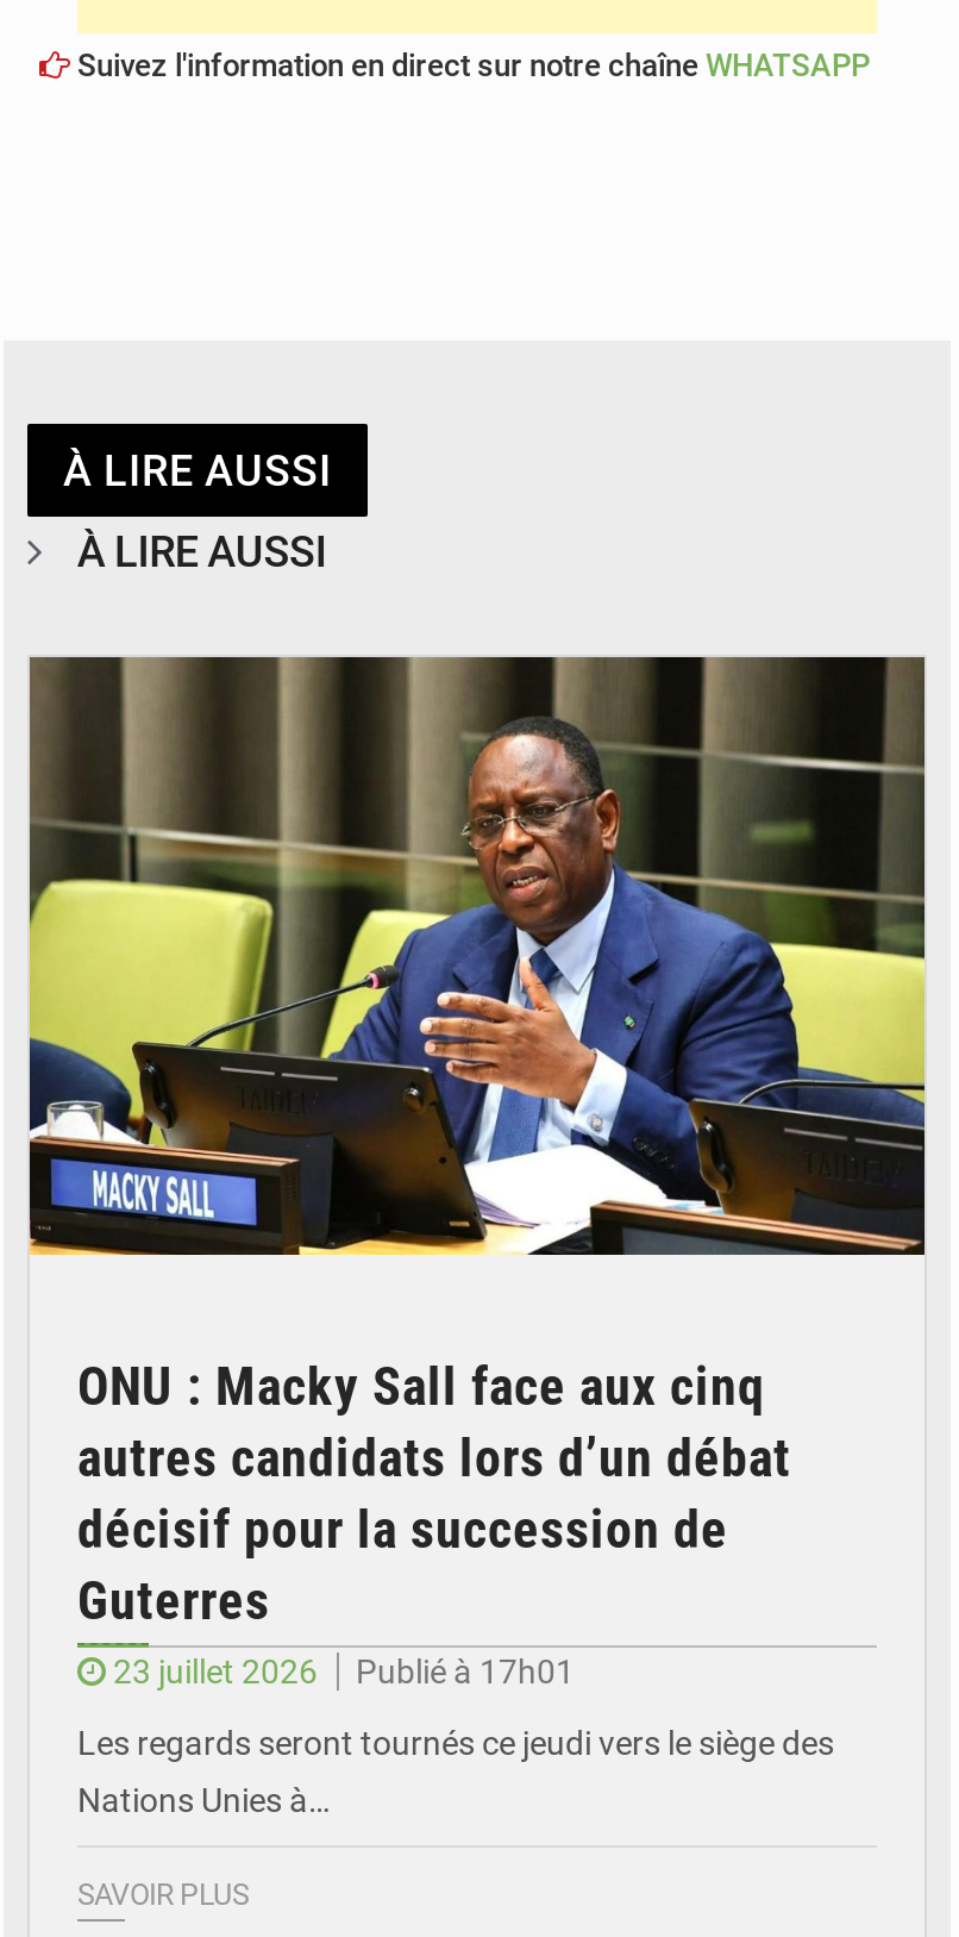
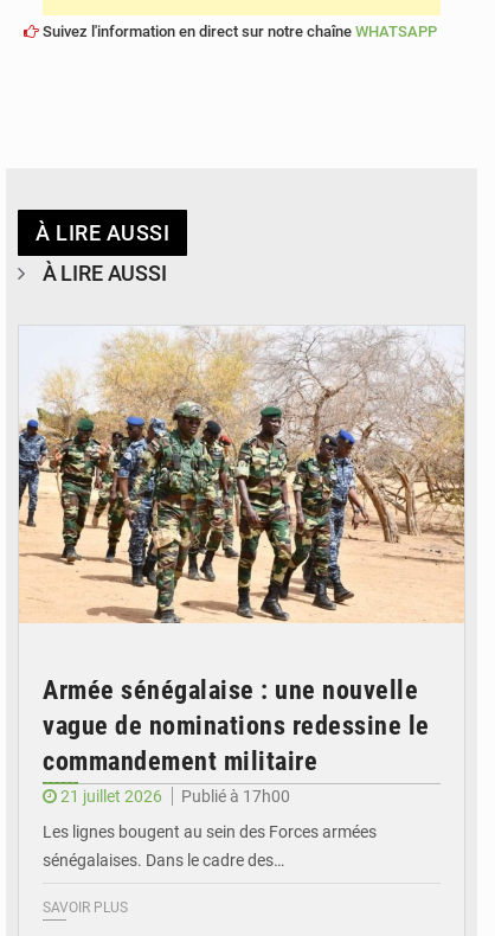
- [image]
+ [image]

- ONU : Macky Sall face aux cinq
- autres candidats lors d’un débat
- décisif pour la succession de
- Guterres
- 23 juillet 2026
- Publié à 17h01
+ Armée sénégalaise : une nouvelle
+ vague de nominations redessine le
+ commandement militaire
+ 21 juillet 2026
+ Publié à 17h00

- Les regards seront tournés ce jeudi vers le siège des
+ Les lignes bougent au sein des Forces armées

- Nations Unies à…
+ sénégalaises. Dans le cadre des…
